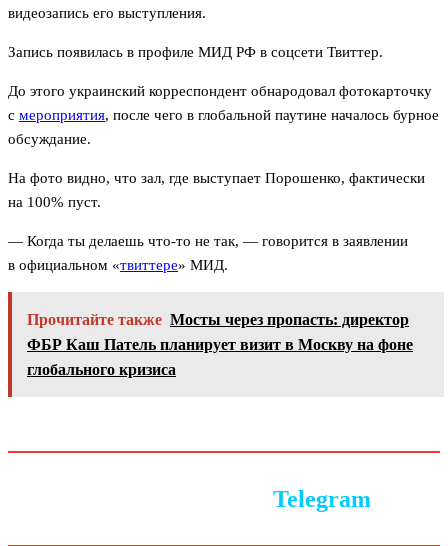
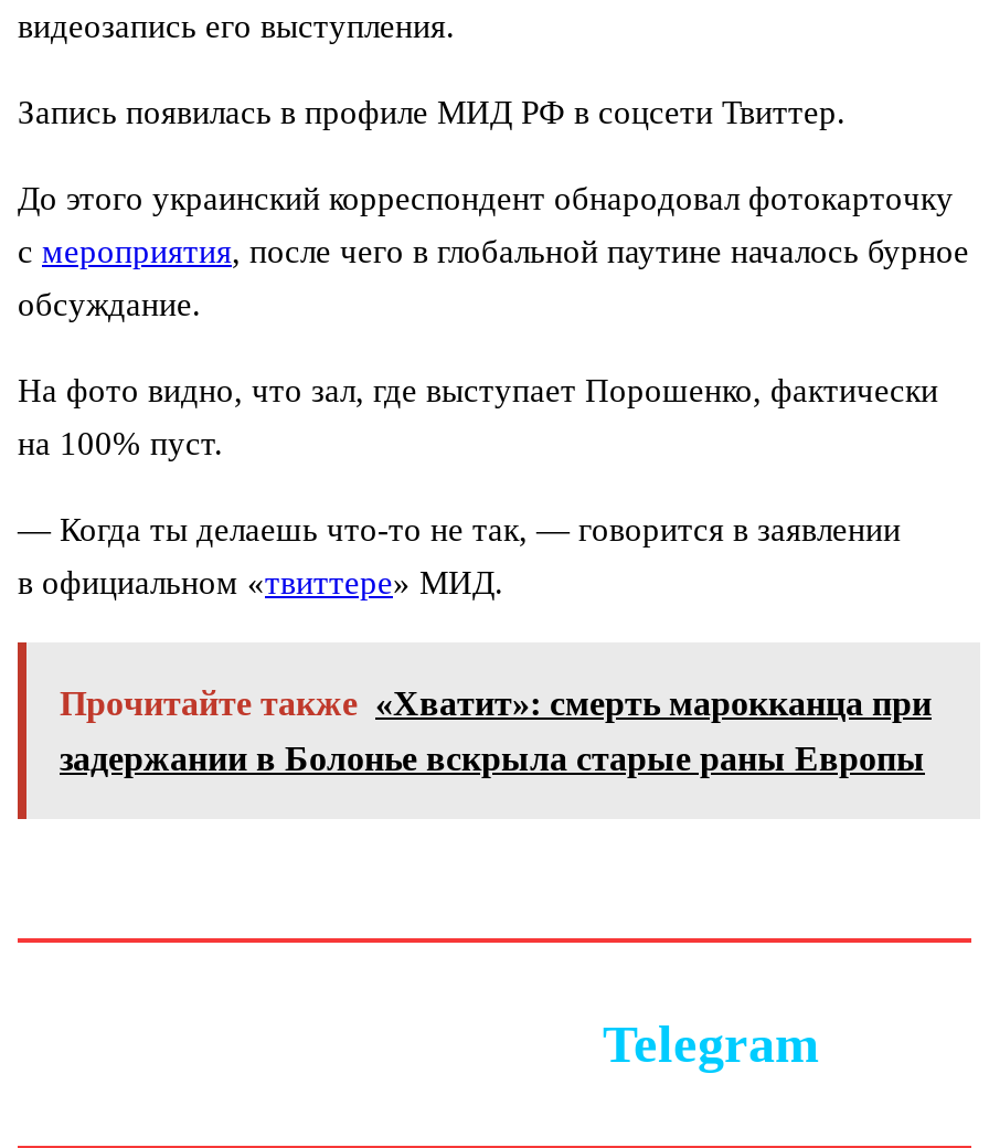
- Прочитайте также Мосты через пропасть: директор
- ФБР Каш Патель планирует визит в Москву на фоне
- глобального кризиса
+ Прочитайте также «Хватит»: смерть марокканца при
+ задержании в Болонье вскрыла старые раны Европы
